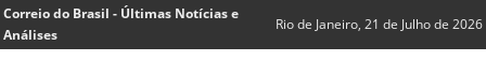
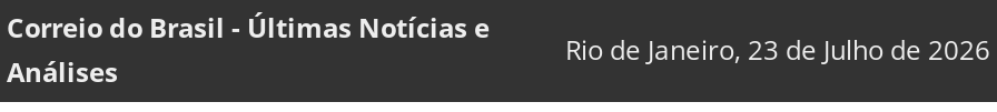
- Rio de Janeiro, 21 de Julho de 2026
+ Rio de Janeiro, 23 de Julho de 2026
